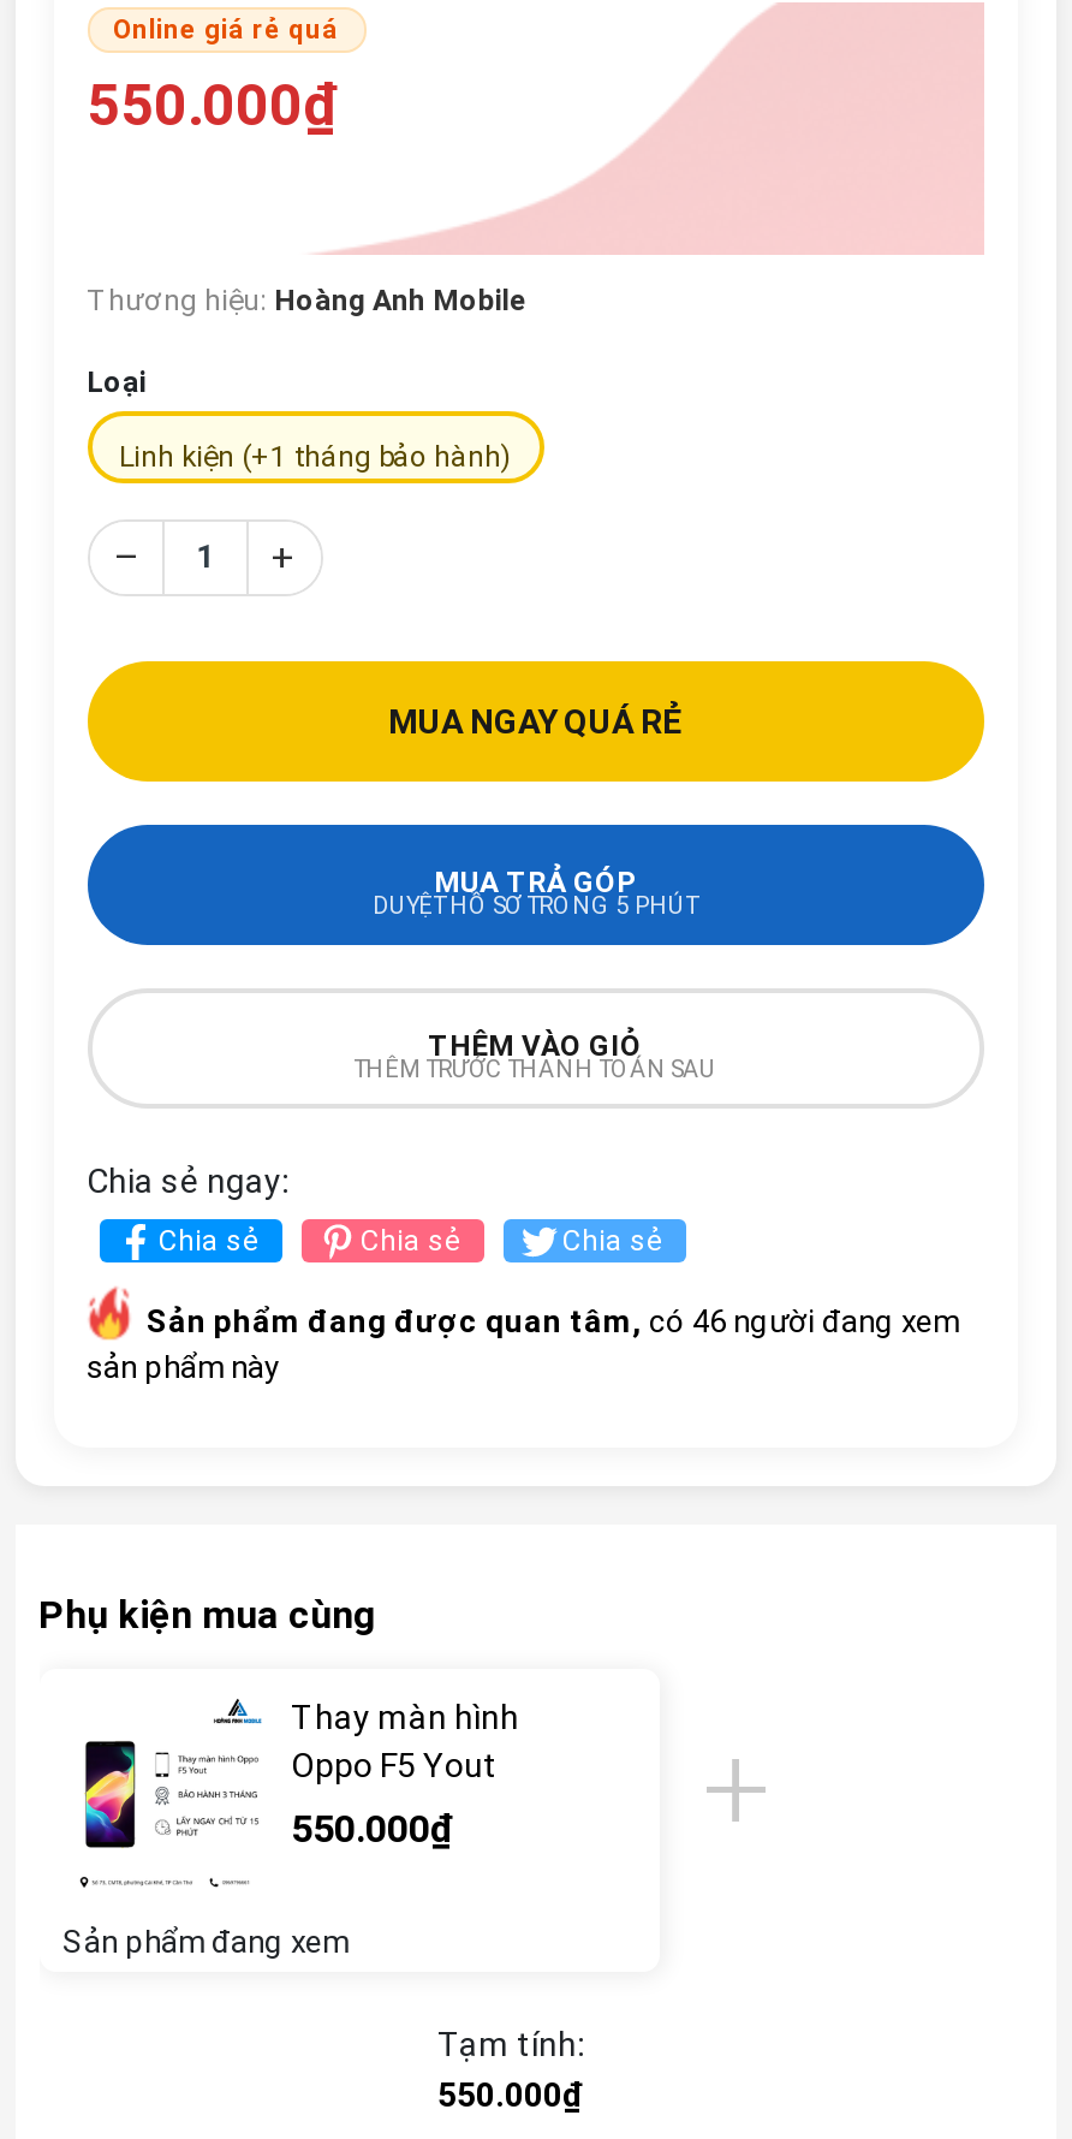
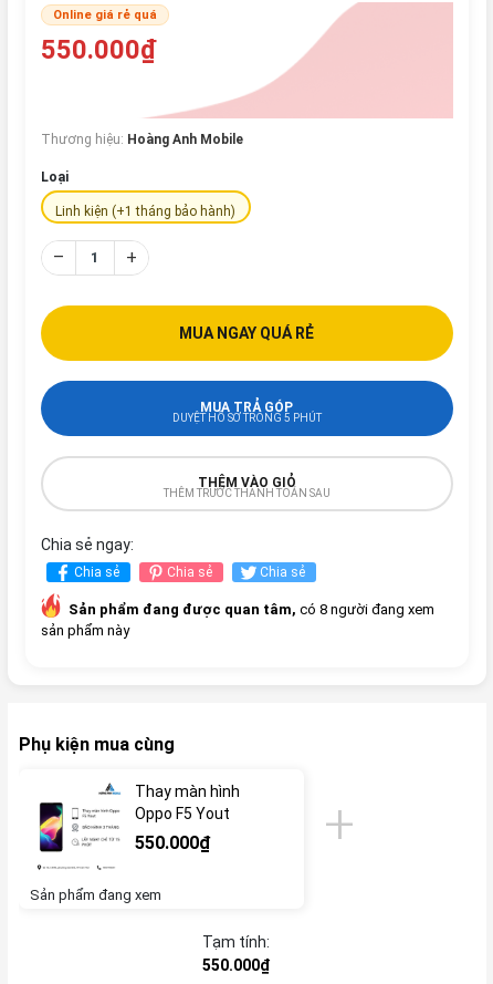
- Sản phẩm đang được quan tâm, có 46 người đang xem
+ Sản phẩm đang được quan tâm, có 8 người đang xem
